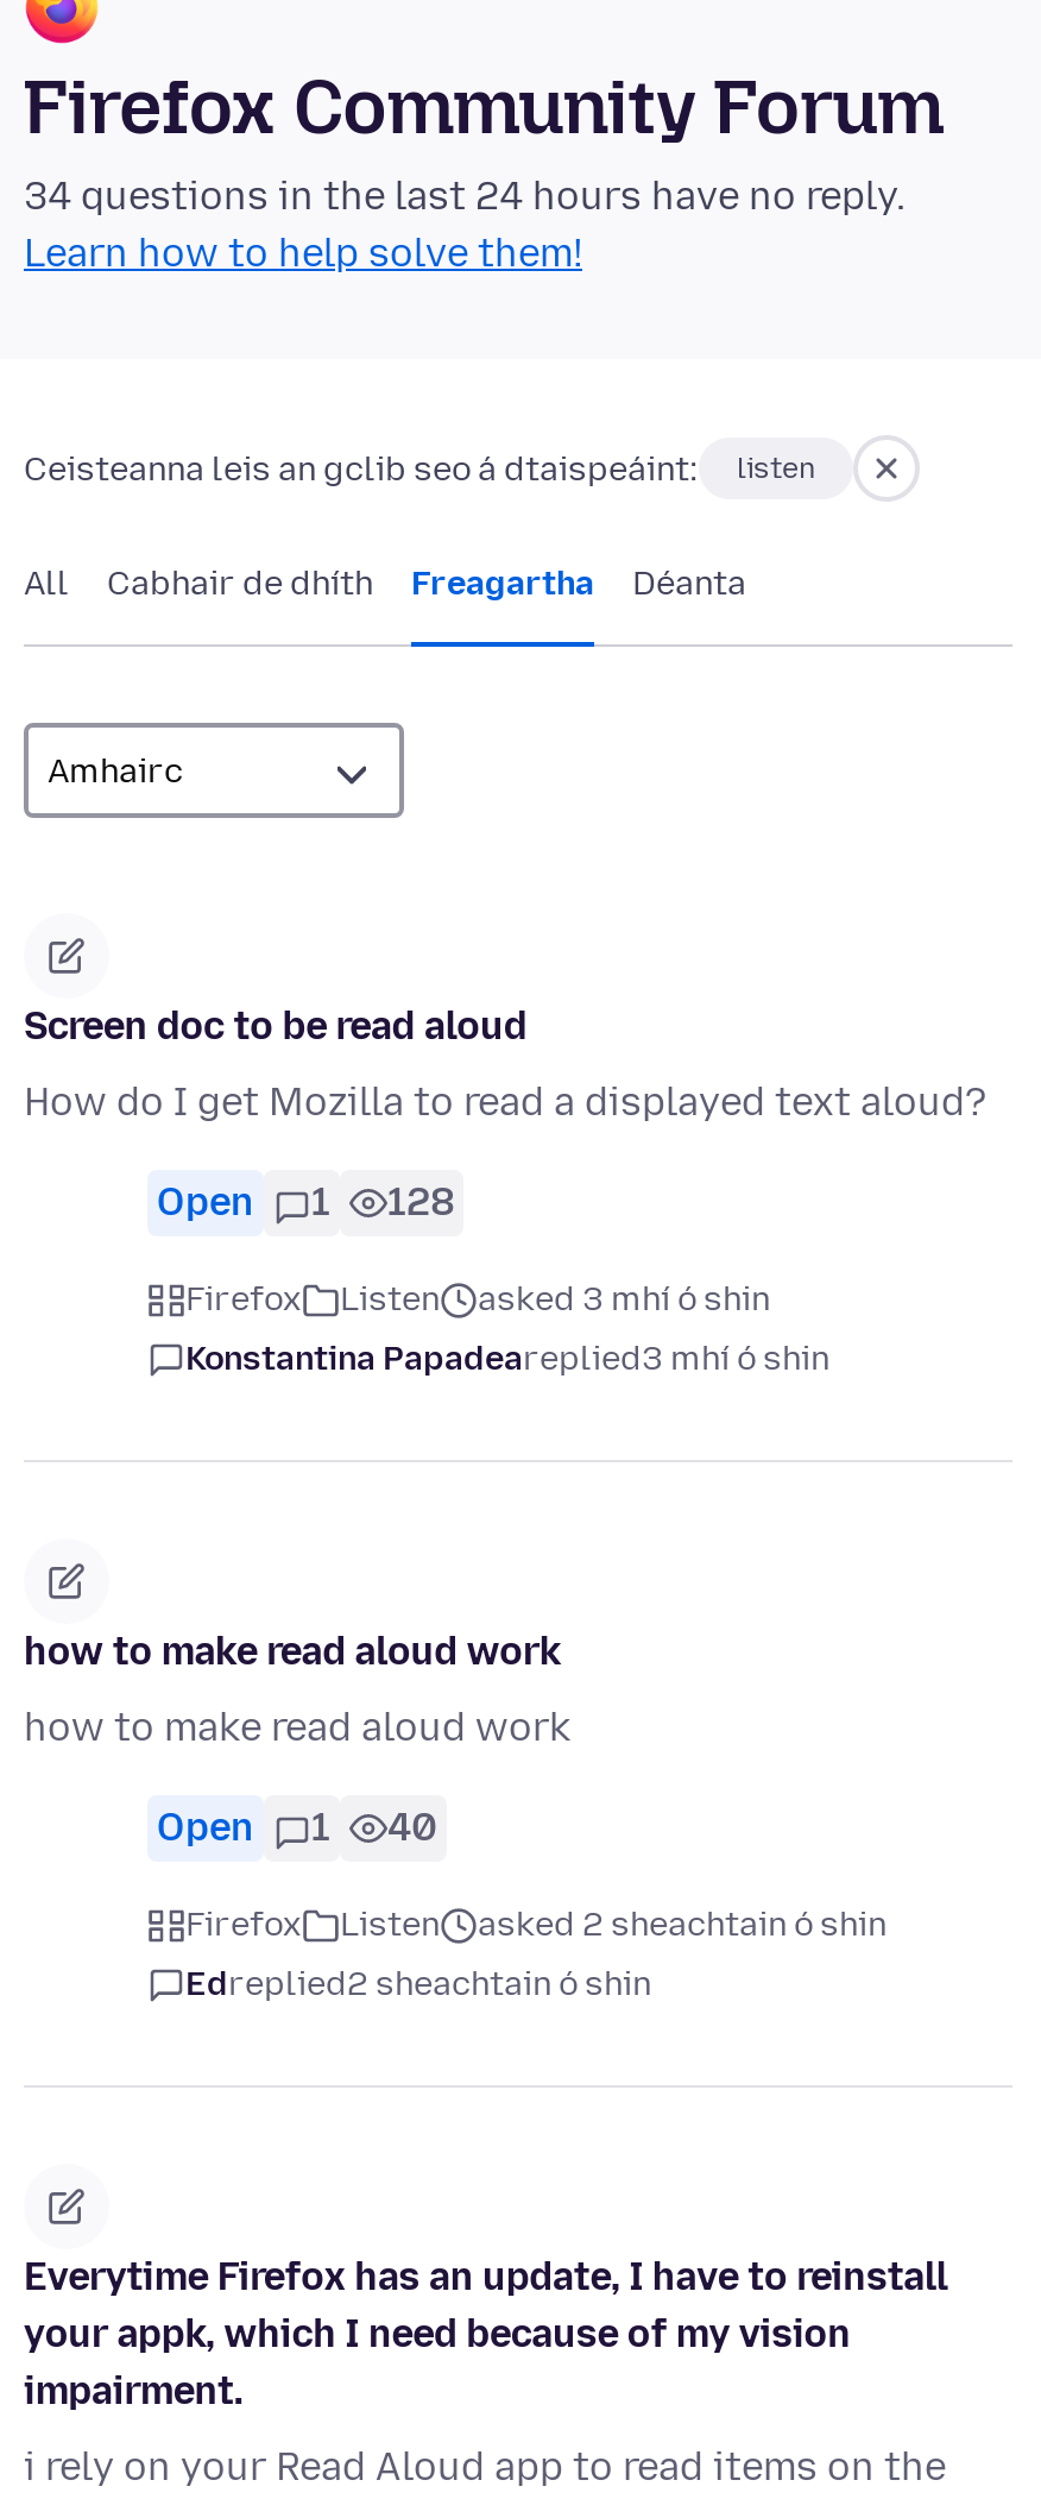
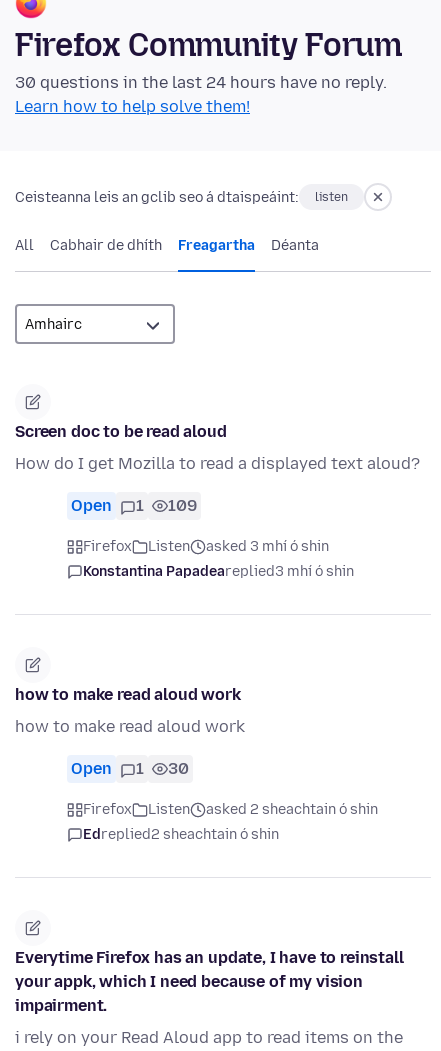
- 34 questions in the last 24 hours have no reply.
+ 30 questions in the last 24 hours have no reply.

- Open 1 128
+ Open 1 109

- Open 1 40
+ Open 1 30
